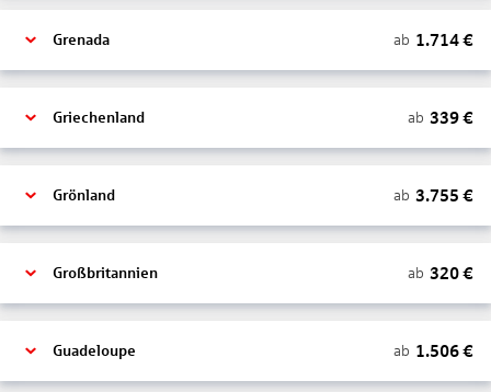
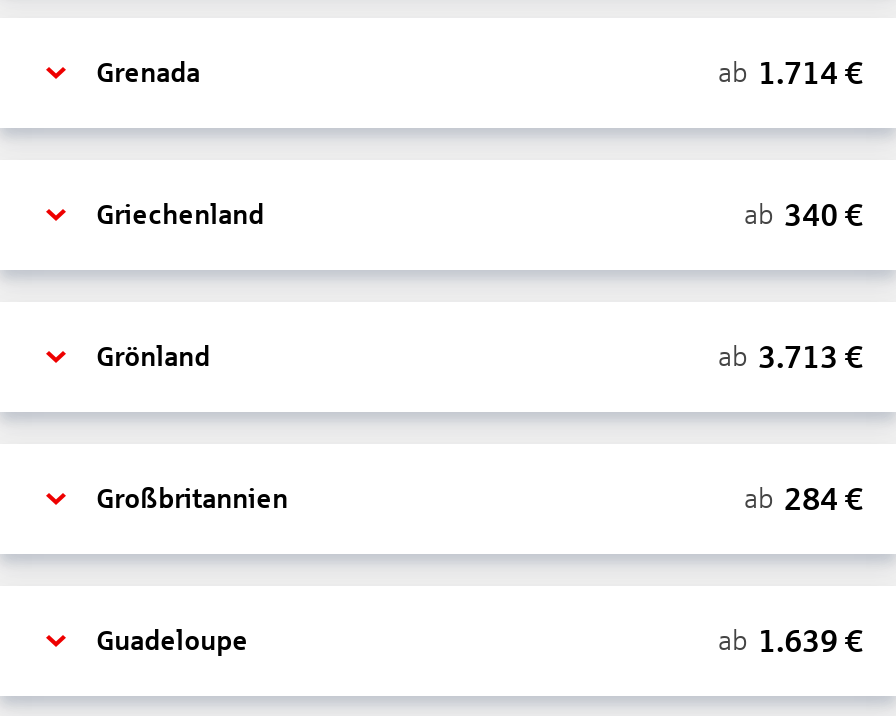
- ab 339 €
+ ab 340 €

- ab 3.755 €
+ ab 3.713 €

- ab 320 €
+ ab 284 €

- ab 1.506 €
+ ab 1.639 €
